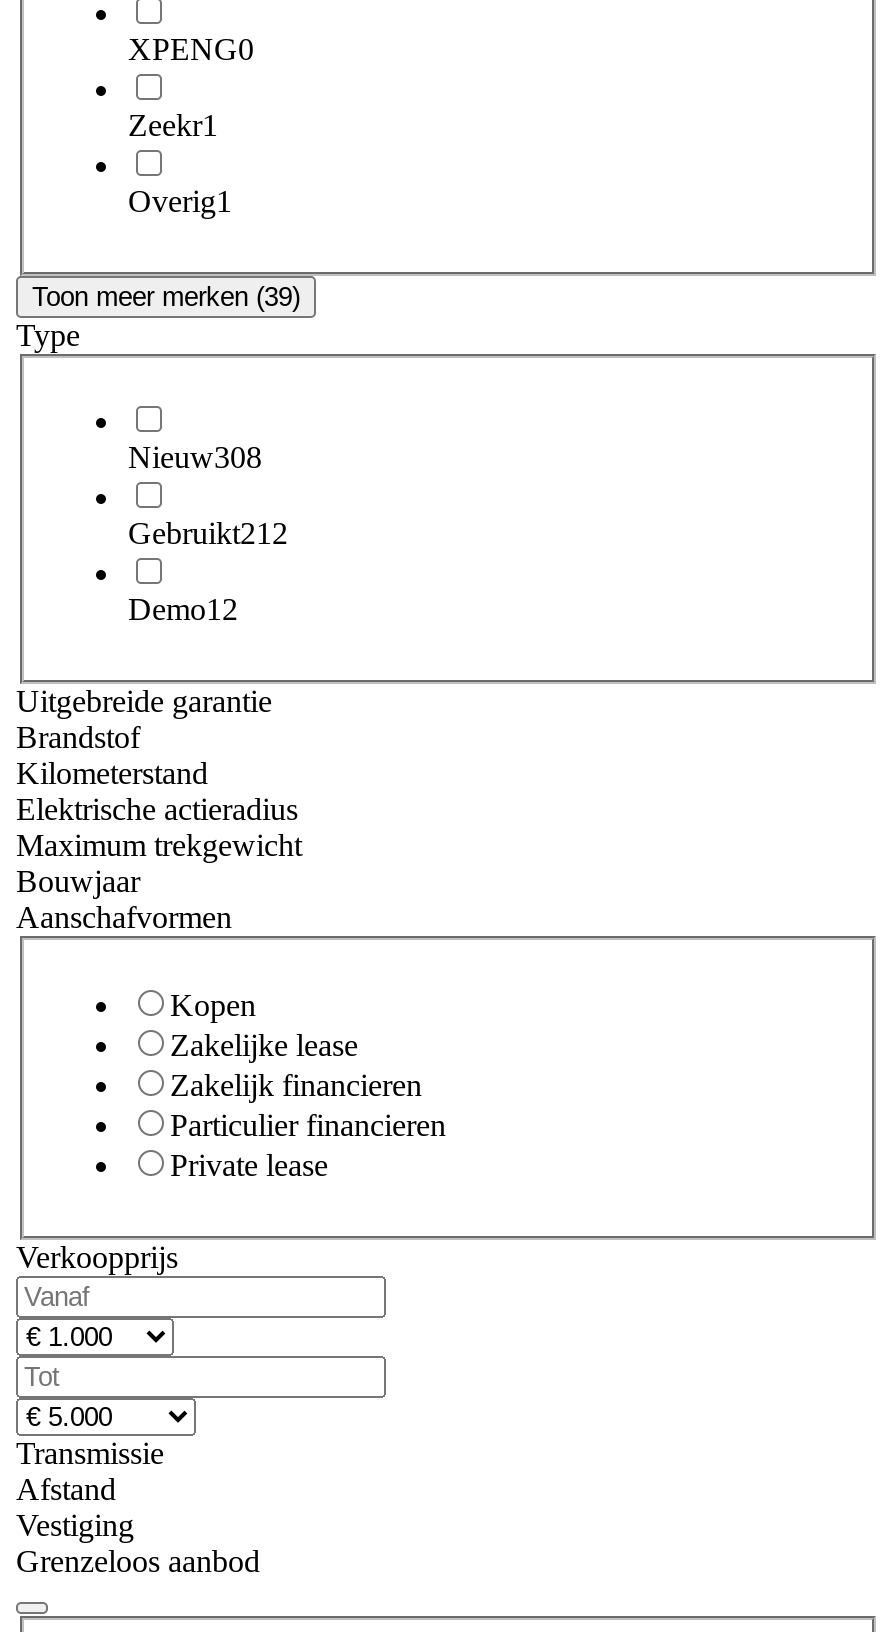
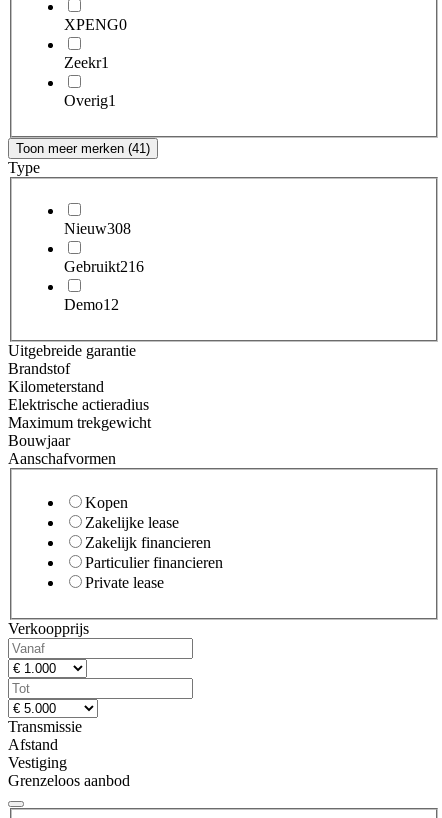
- Toon meer merken (39)
+ Toon meer merken (41)

- Gebruikt212
+ Gebruikt216
